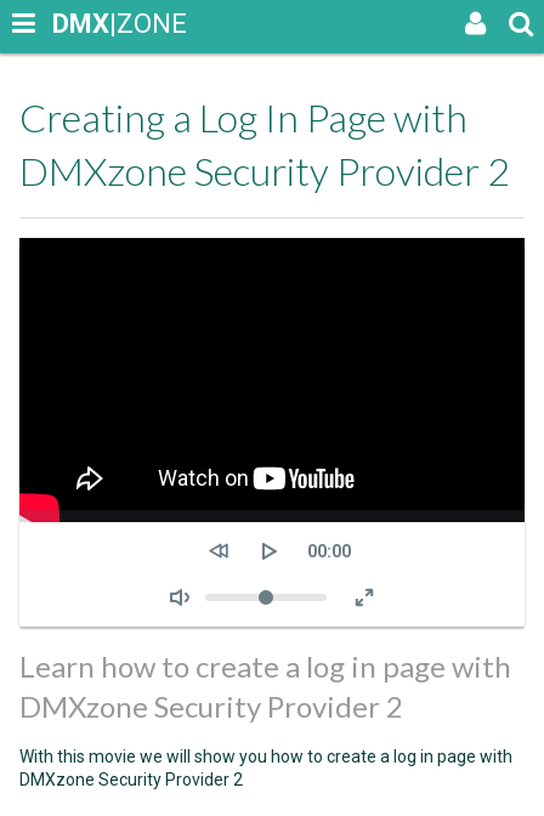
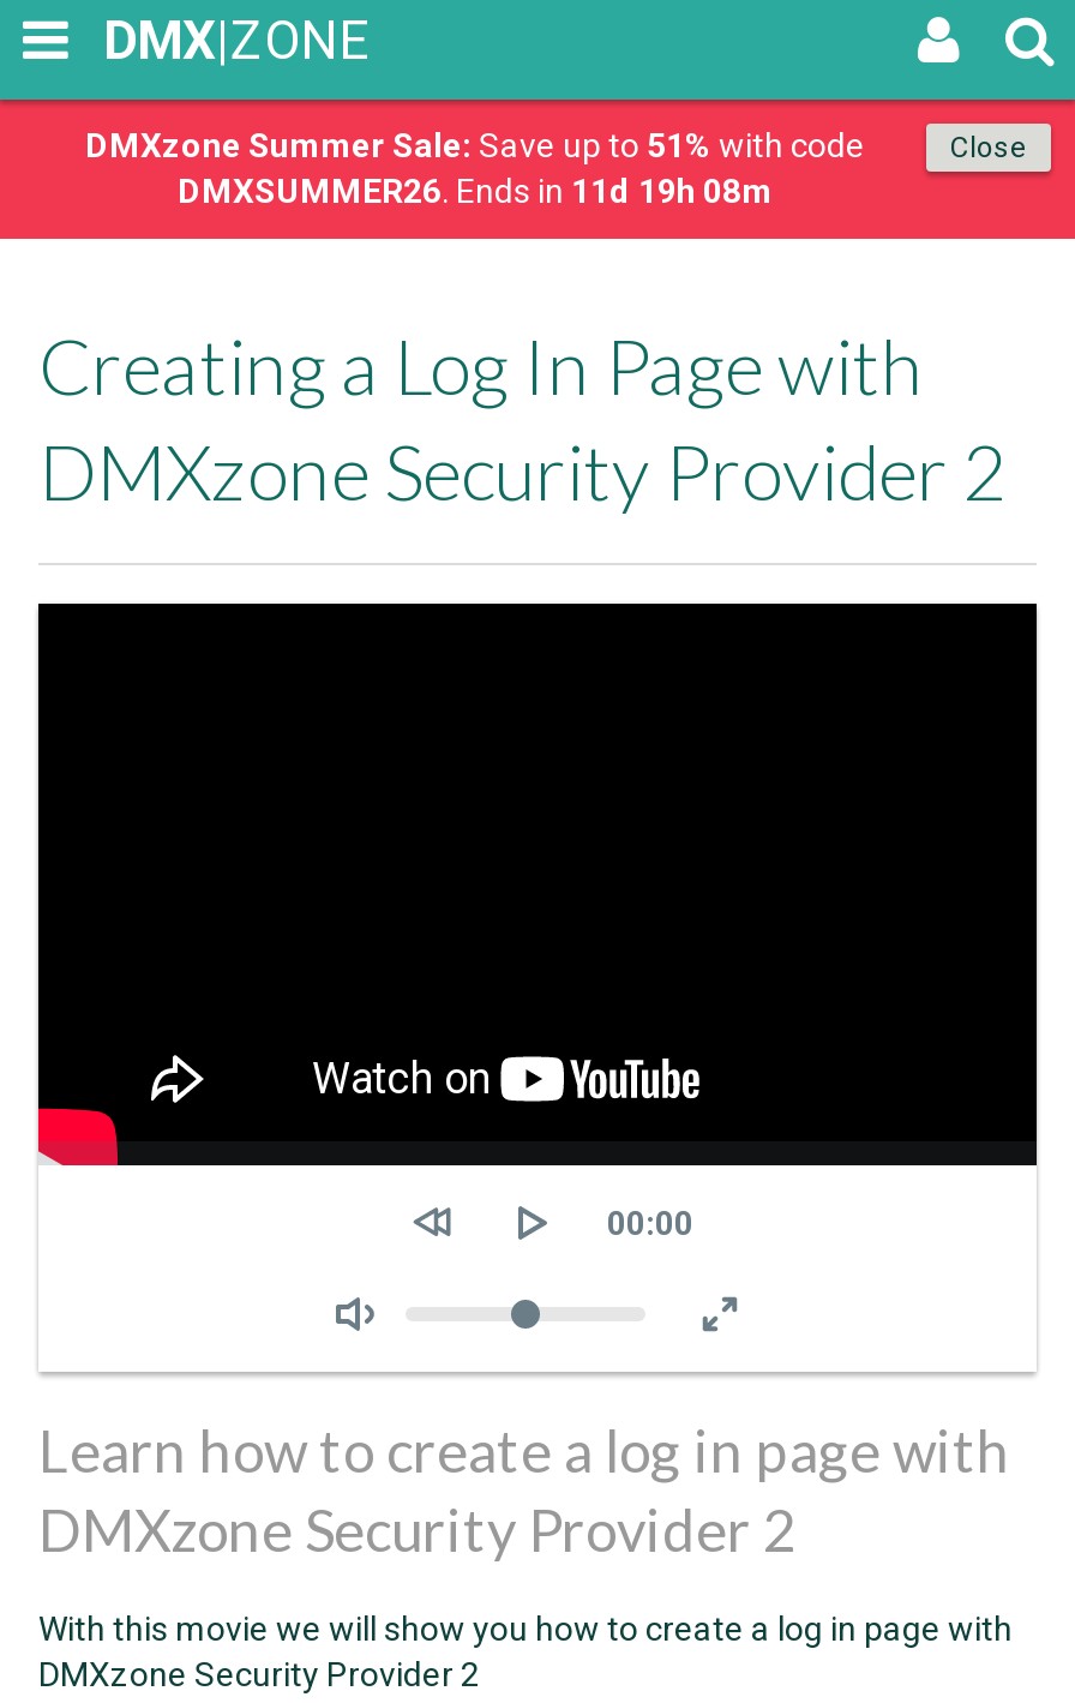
+ [image]
+ Close
+ DMXzone Summer Sale: Save up to 51% with code
+ DMXSUMMER26. Ends in 11d 19h 08m
